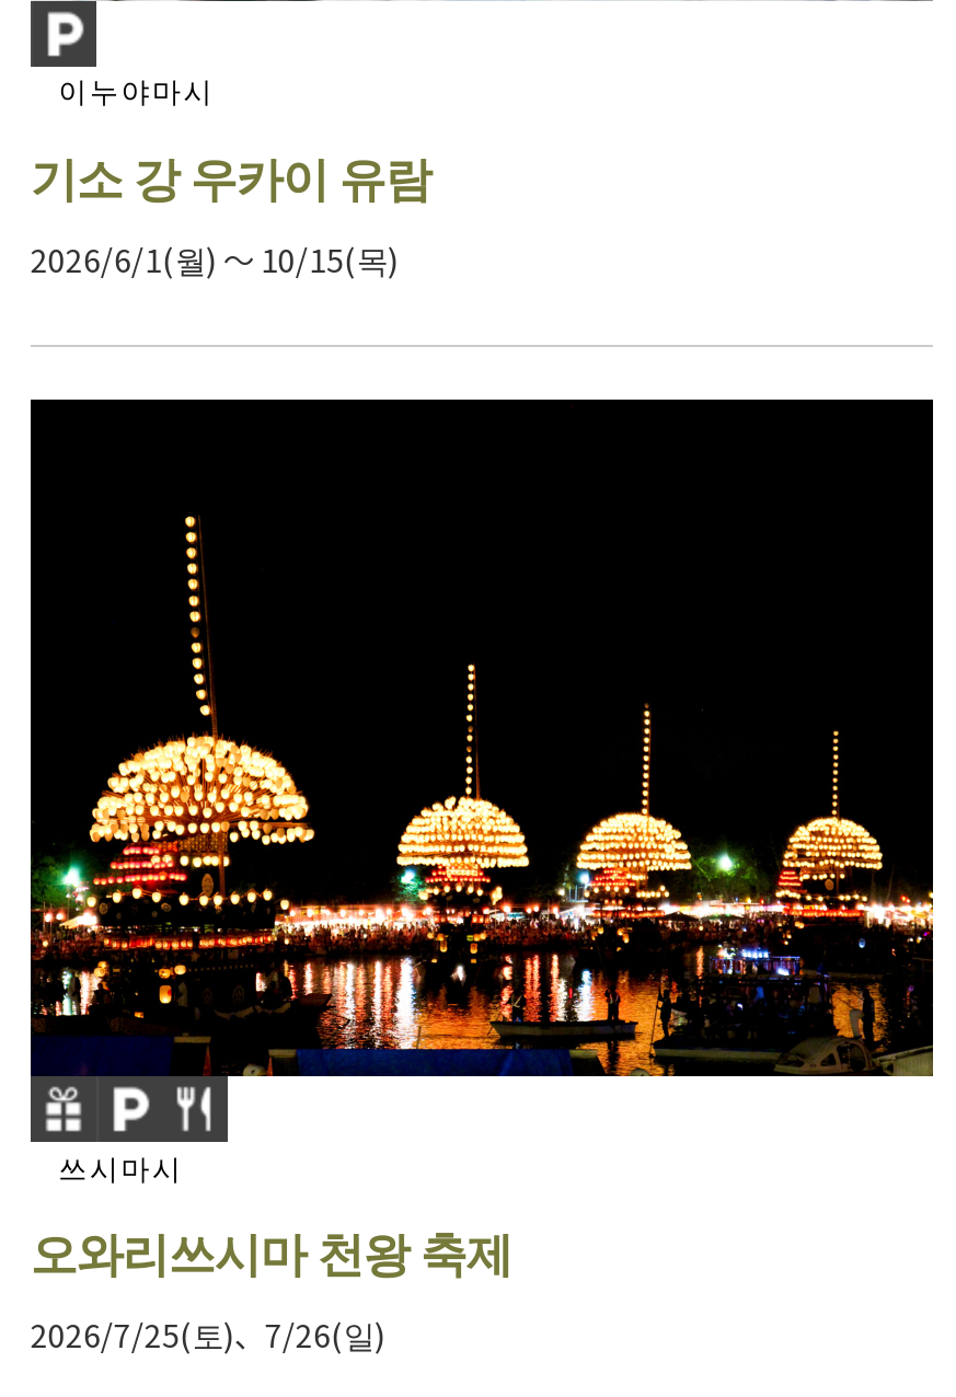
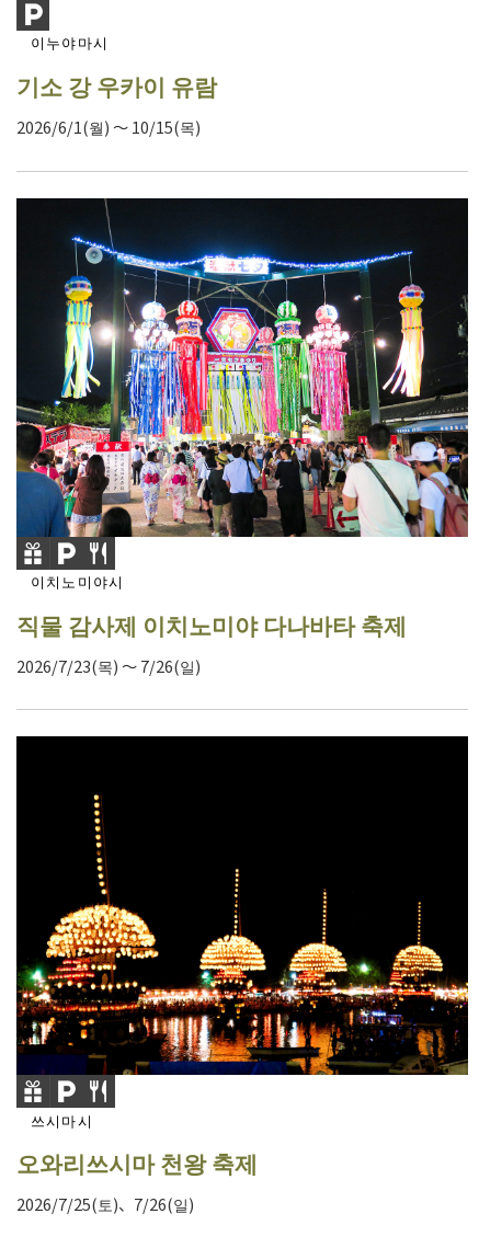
+ [image]
+ 이치노미야시
+ 직물 감사제 이치노미야 다나바타 축제
+ 2026/7/23(목) ～ 7/26(일)
